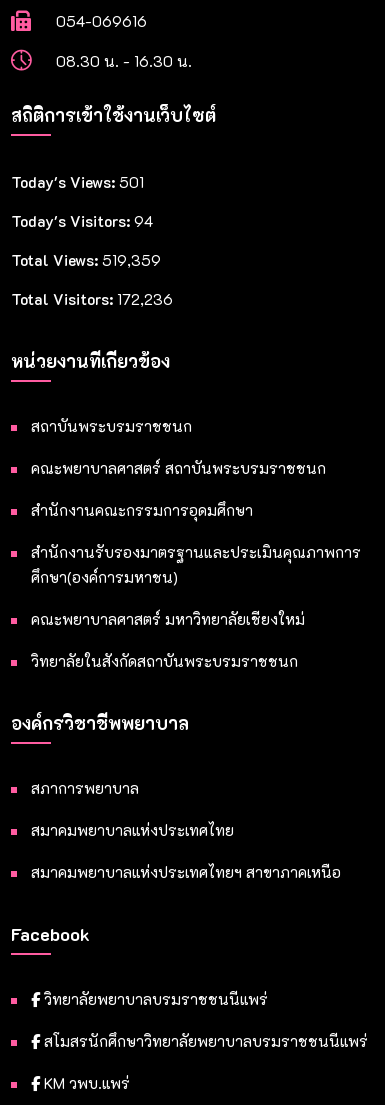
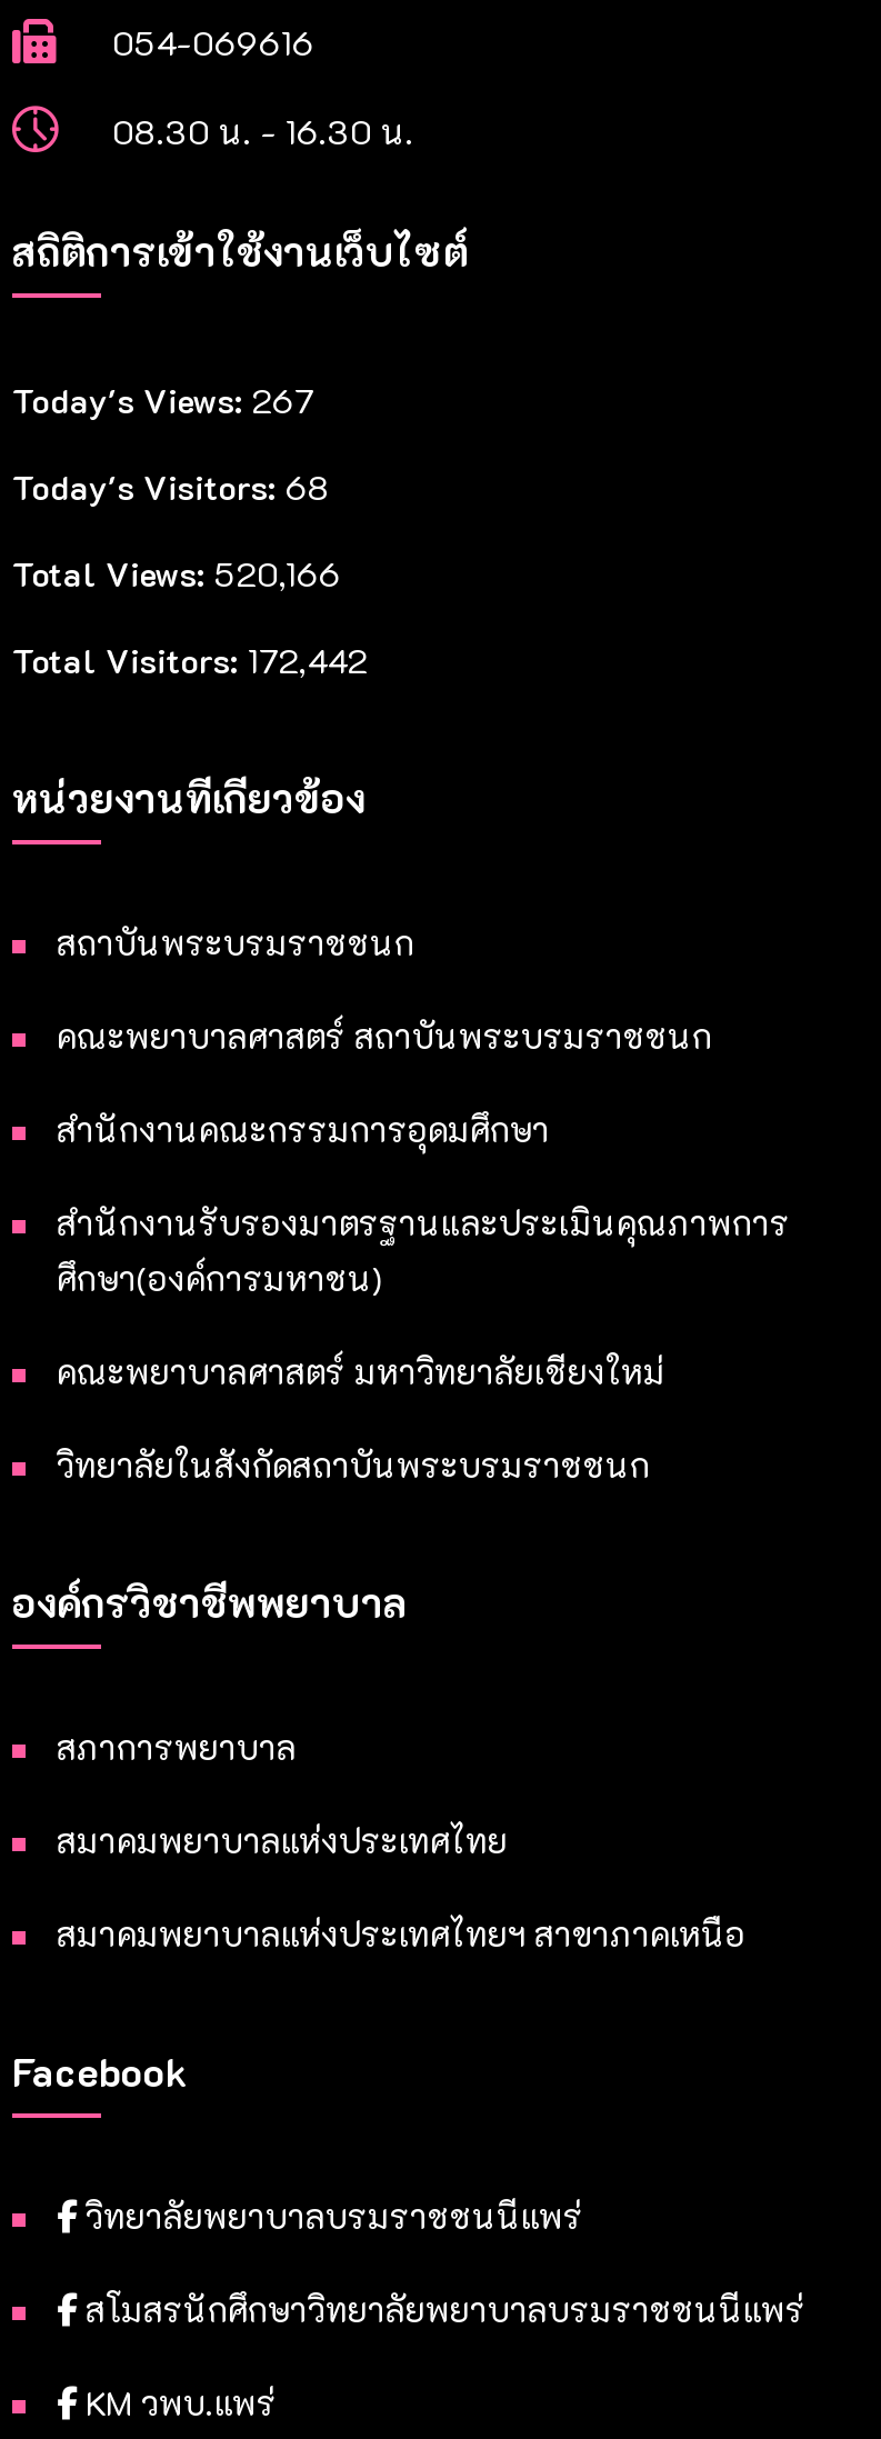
- Today's Views: 501
+ Today's Views: 267

- Today's Visitors: 94
+ Today's Visitors: 68

- Total Views: 519,359
+ Total Views: 520,166

- Total Visitors: 172,236
+ Total Visitors: 172,442
